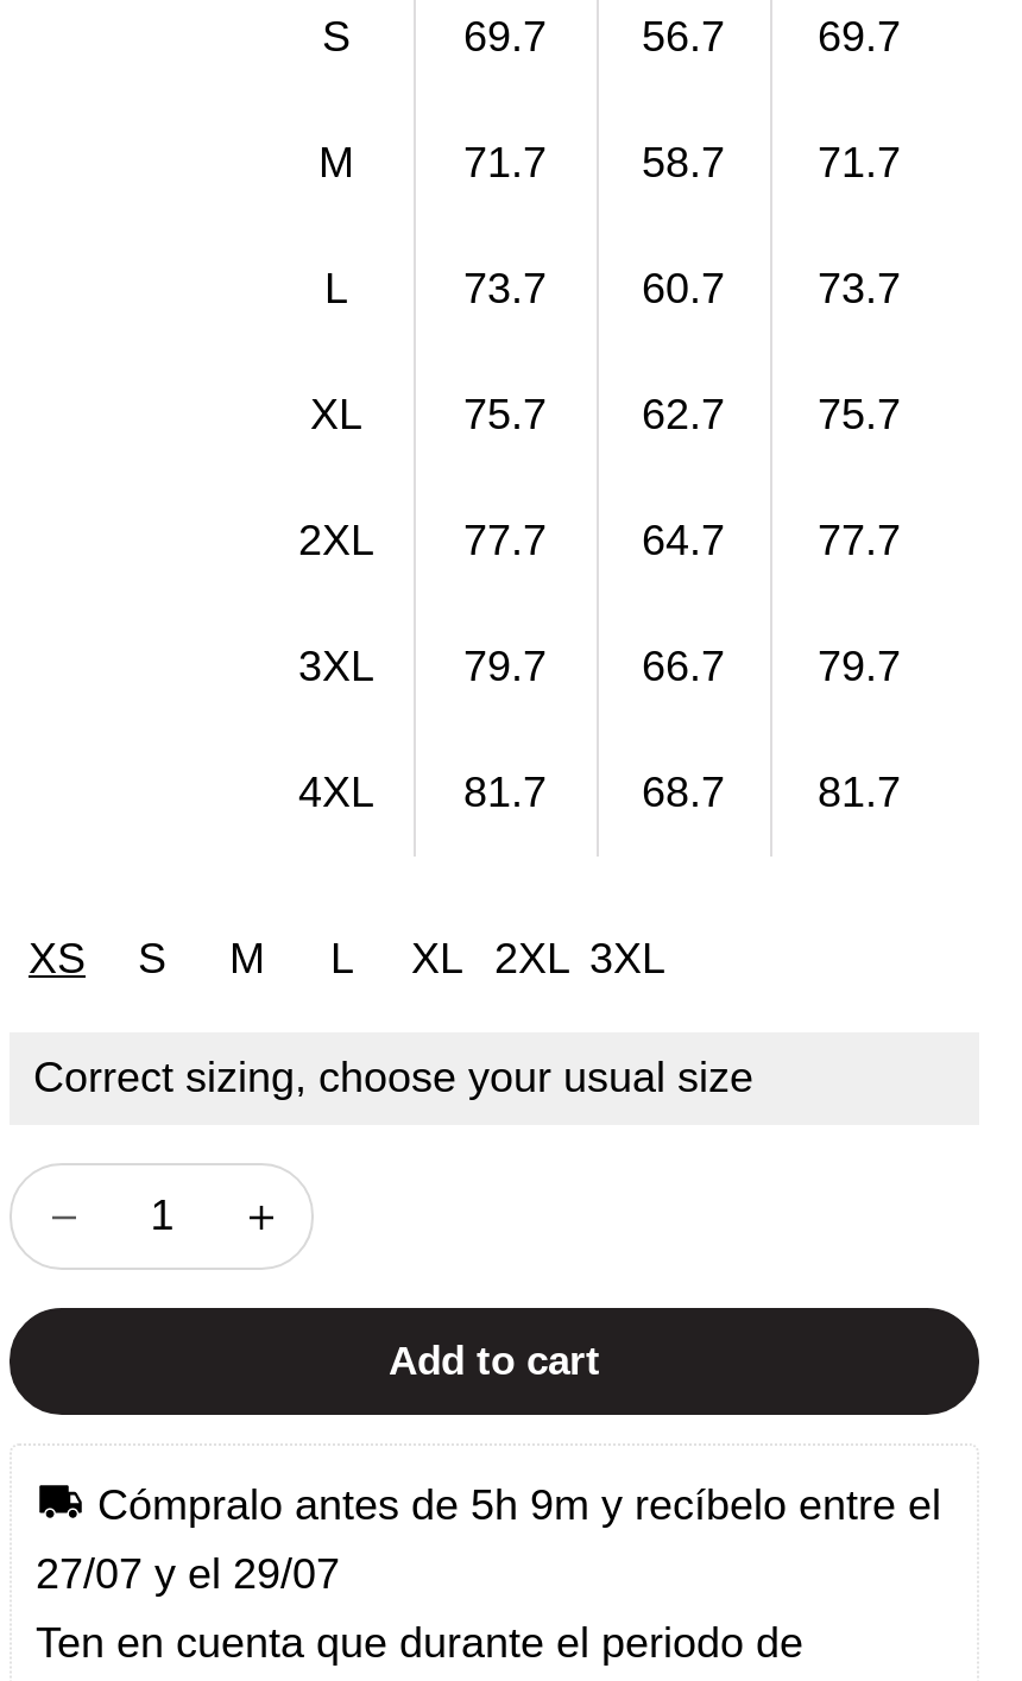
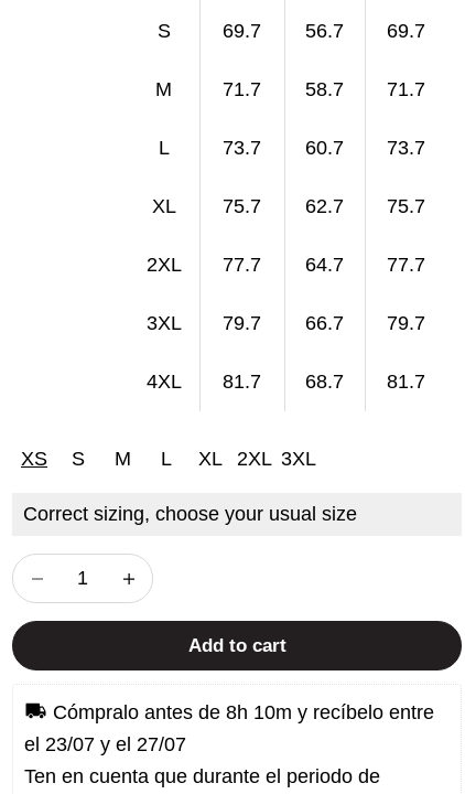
- Cómpralo antes de 5h 9m y recíbelo entre el
- 27/07 y el 29/07
+ Cómpralo antes de 8h 10m y recíbelo entre
+ el 23/07 y el 27/07
